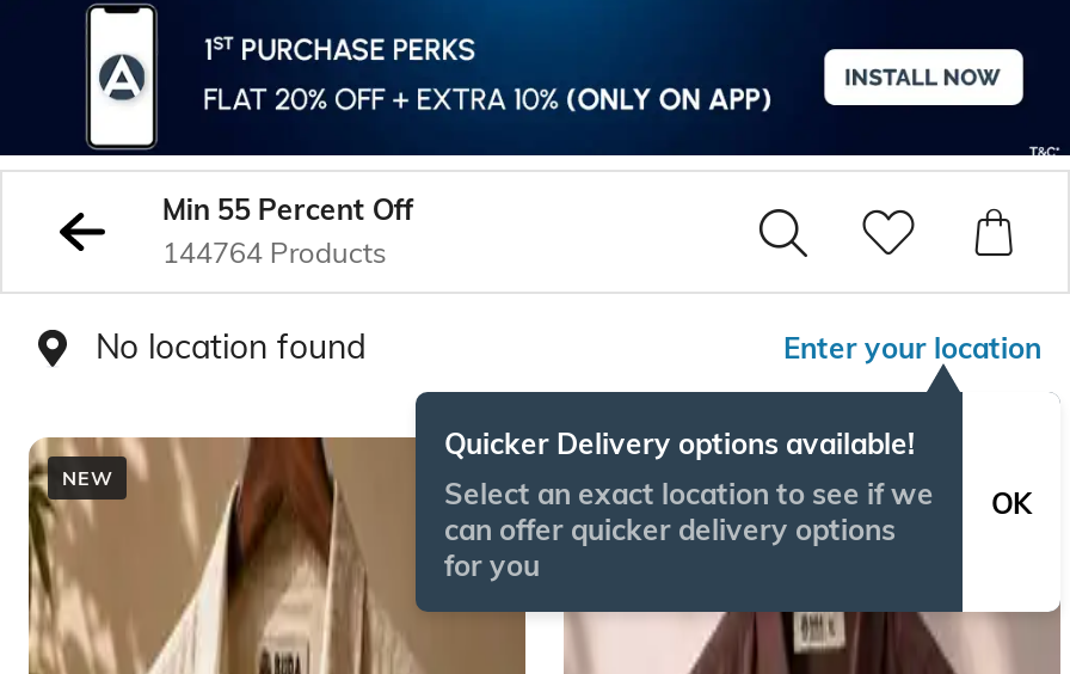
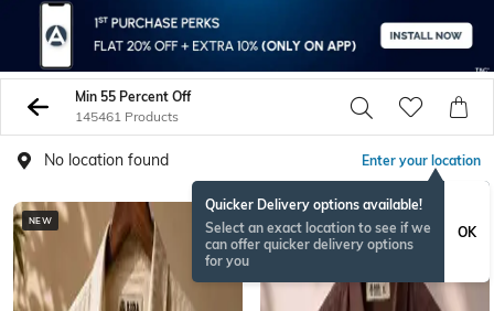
- 144764 Products
+ 145461 Products
